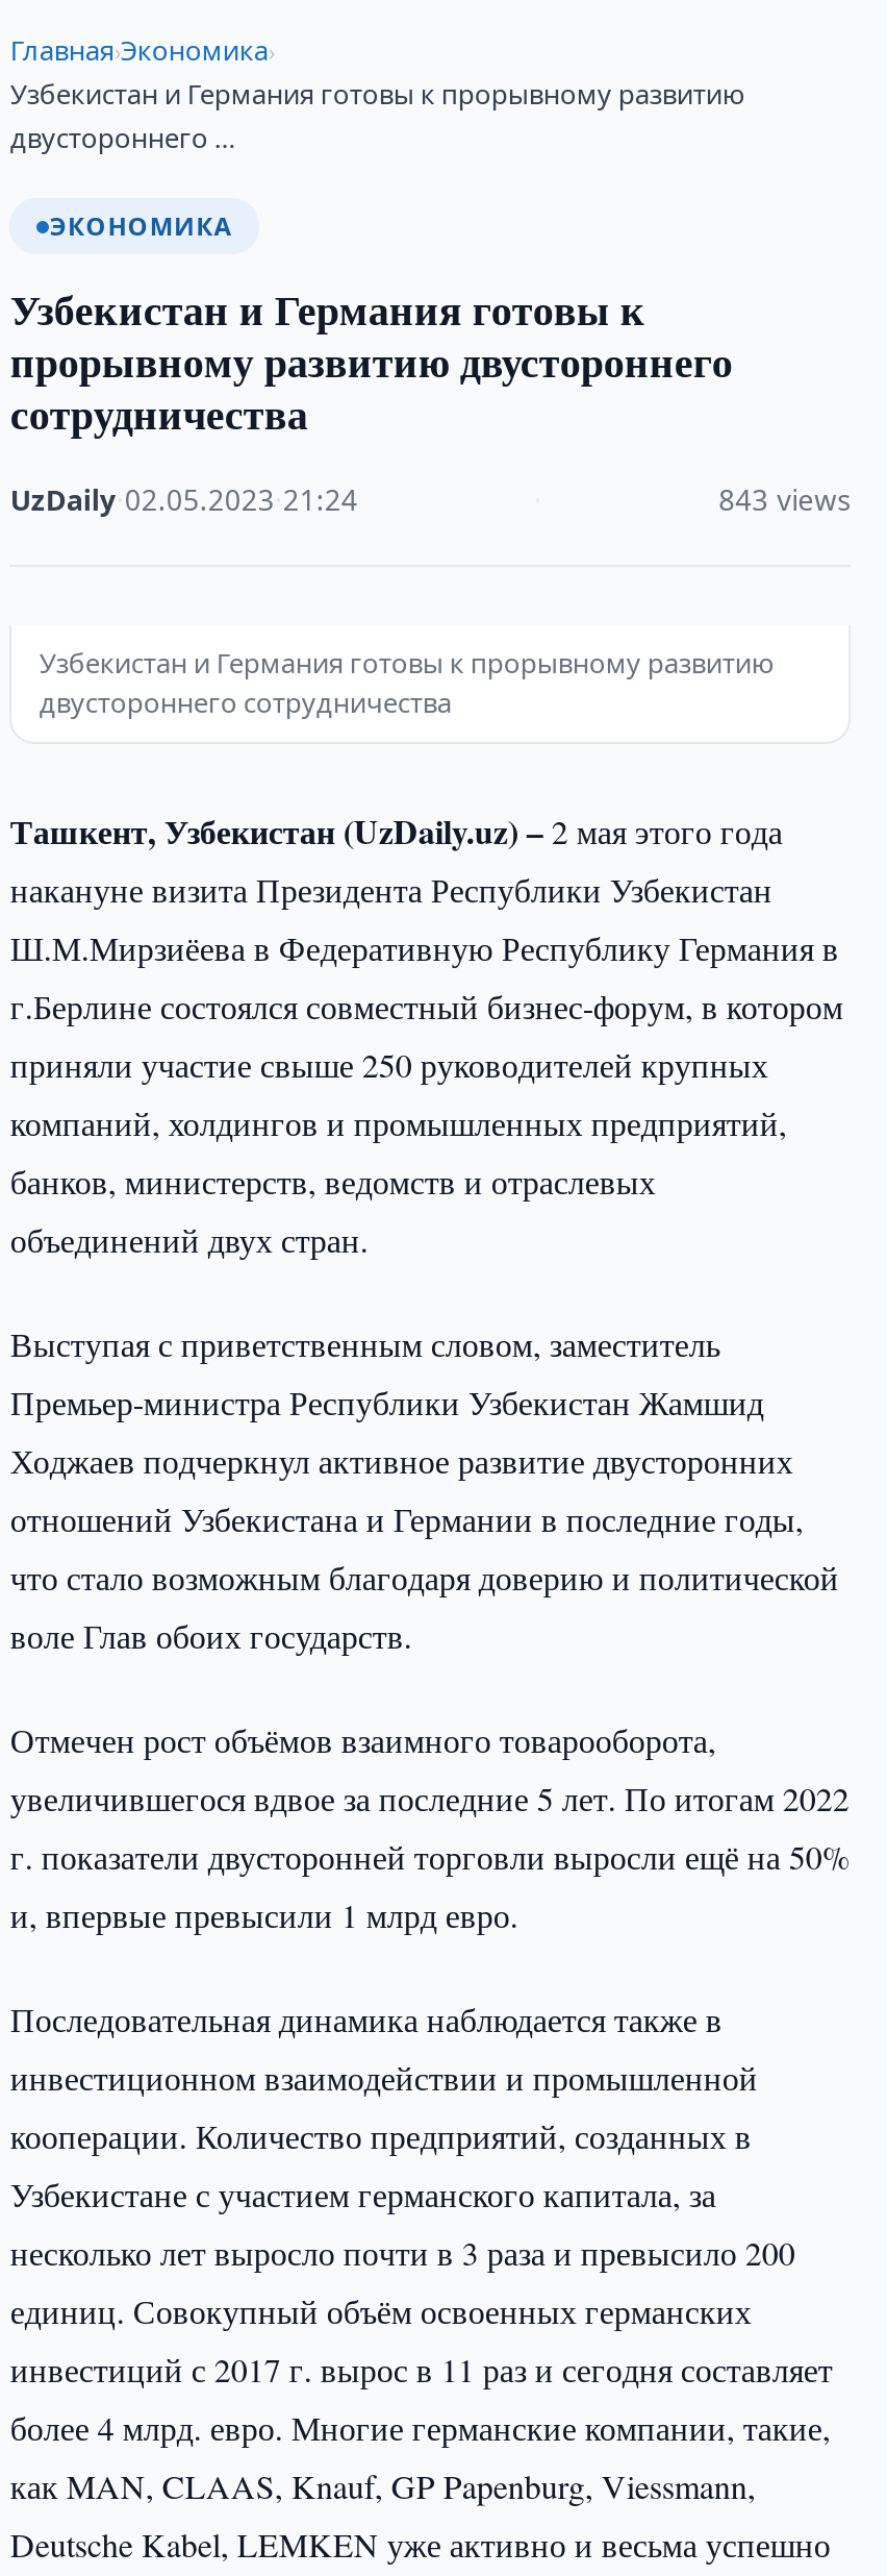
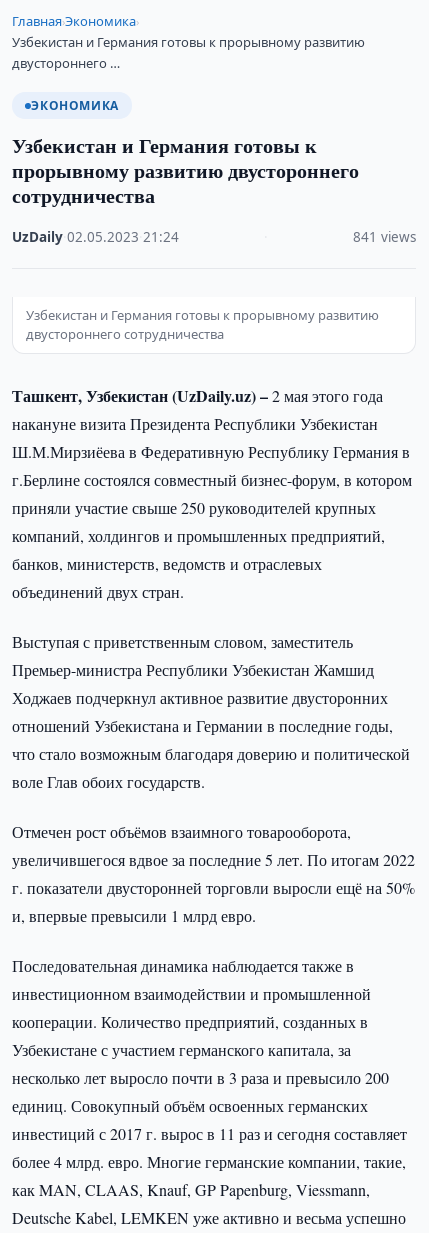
- 843 views
+ 841 views
